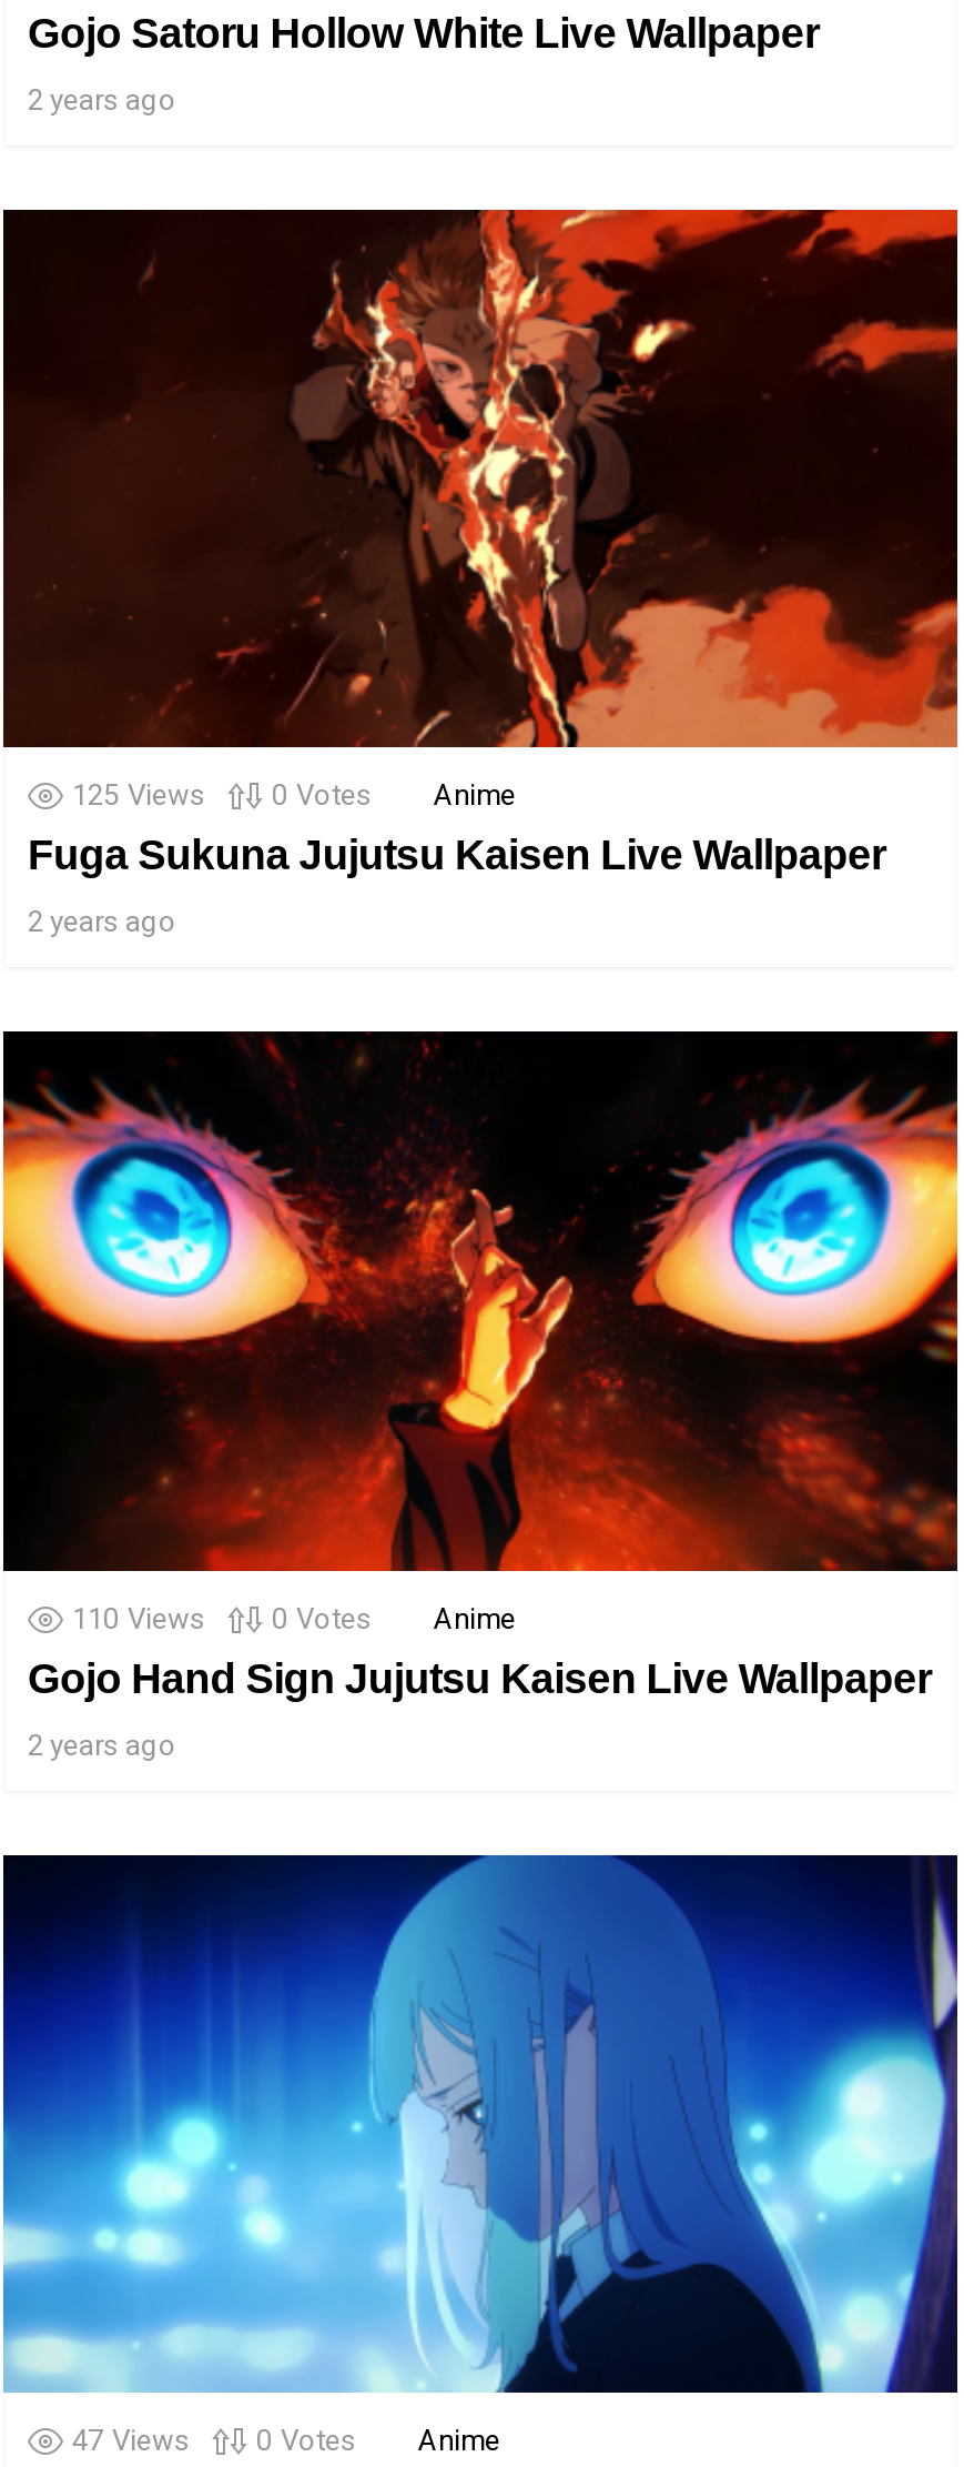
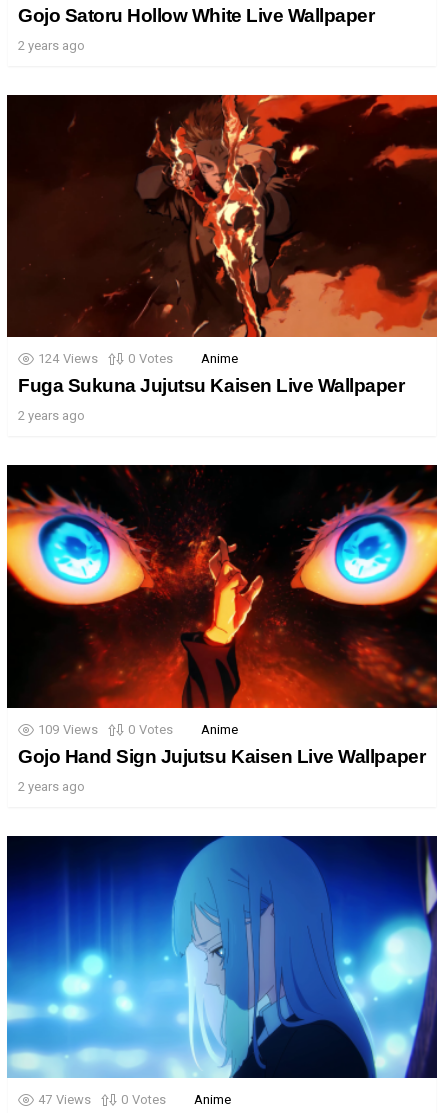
- 125 Views 0 Votes Anime
+ 124 Views 0 Votes Anime

- 110 Views 0 Votes Anime
+ 109 Views 0 Votes Anime
